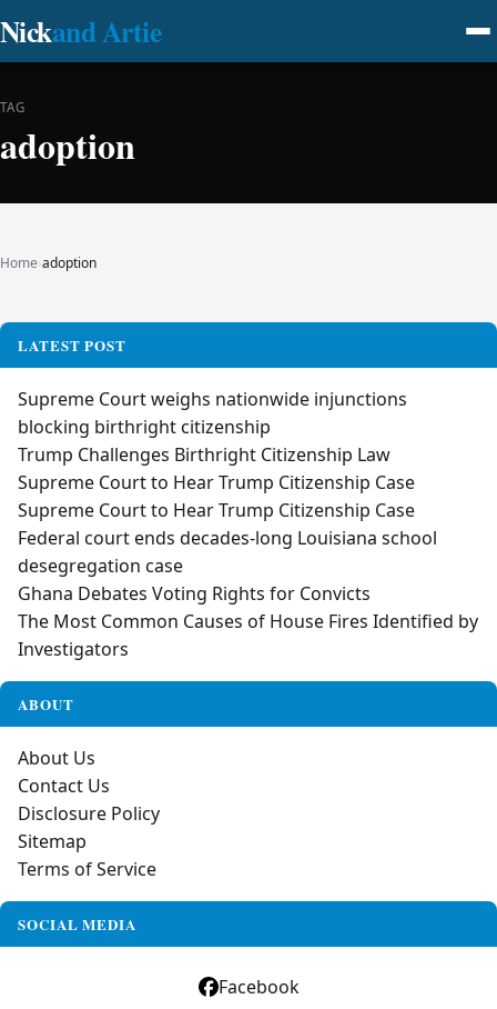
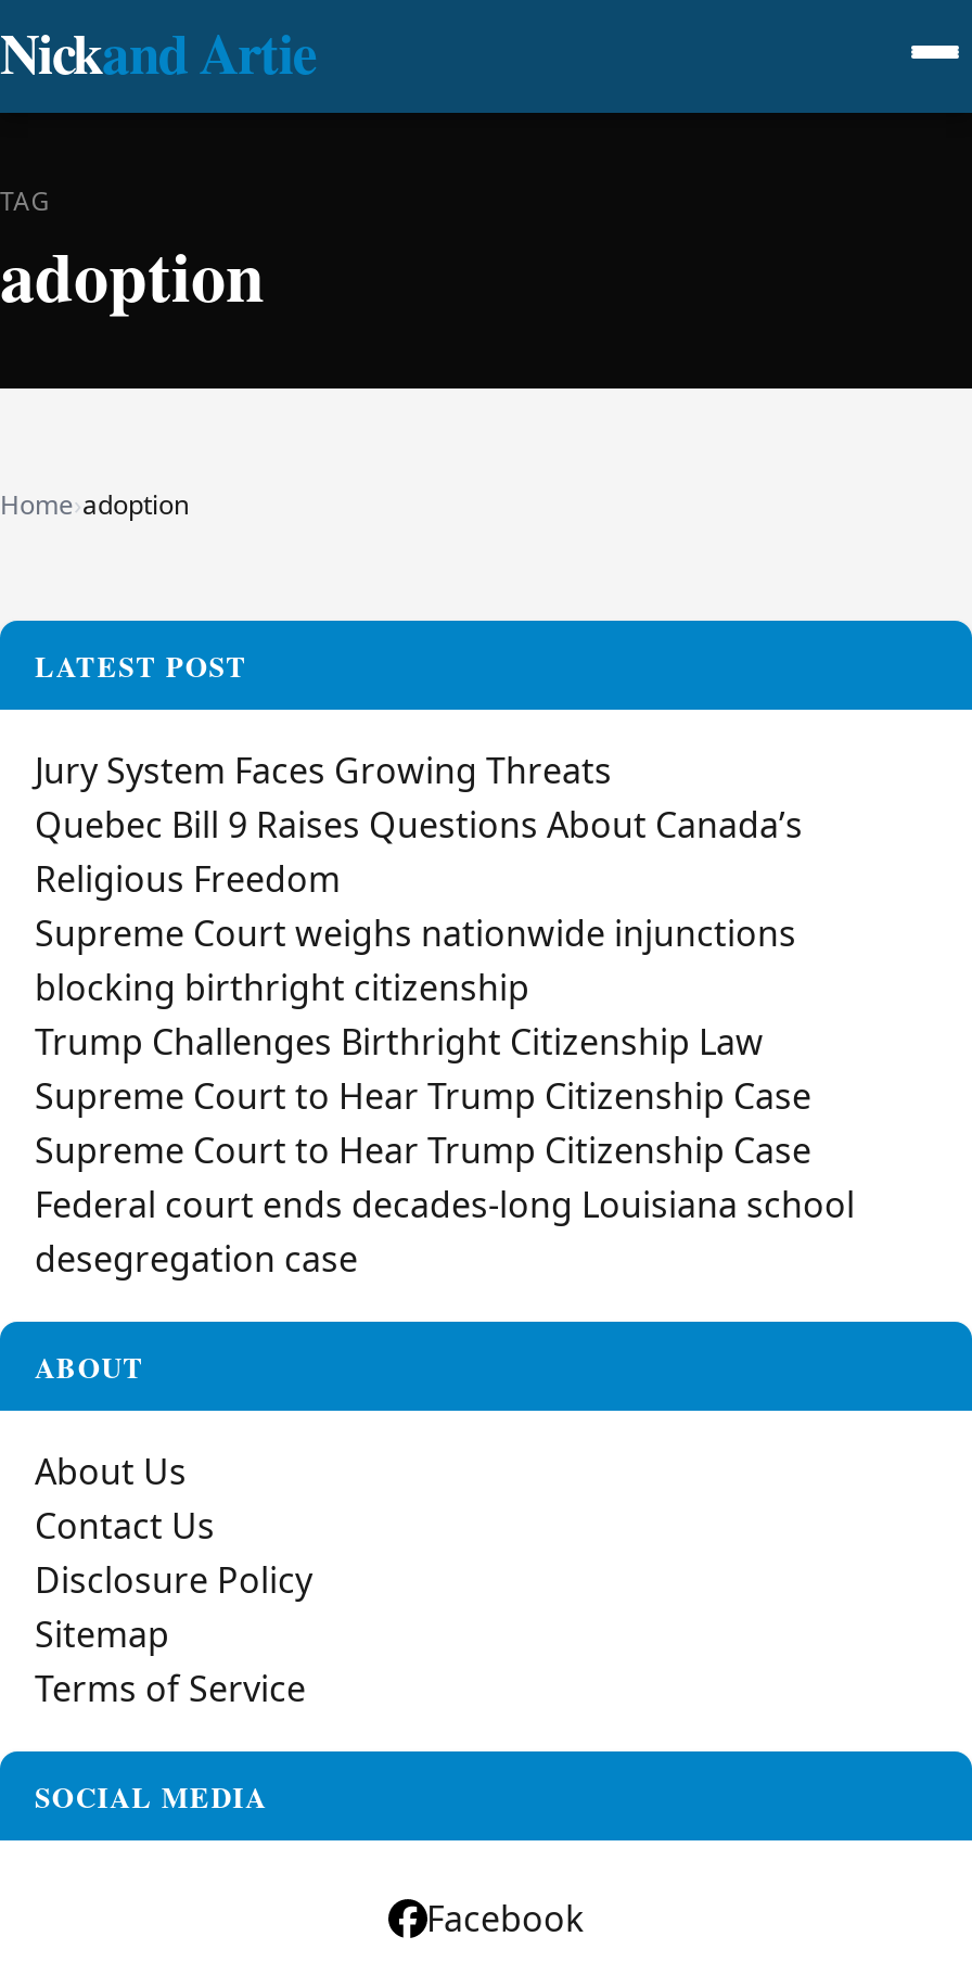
+ Jury System Faces Growing Threats
+ Quebec Bill 9 Raises Questions About Canada’s
+ Religious Freedom

moved down: Supreme Court weighs nationwide injunctions | blocking birthright citizenship | Trump Challenges Birthright Citizenship Law | Supreme Court to Hear Trump Citizenship Case | Supreme Court to Hear Trump Citizenship Case | Federal court ends decades‑long Louisiana school | desegregation case

- Ghana Debates Voting Rights for Convicts
- The Most Common Causes of House Fires Identified by
- Investigators
